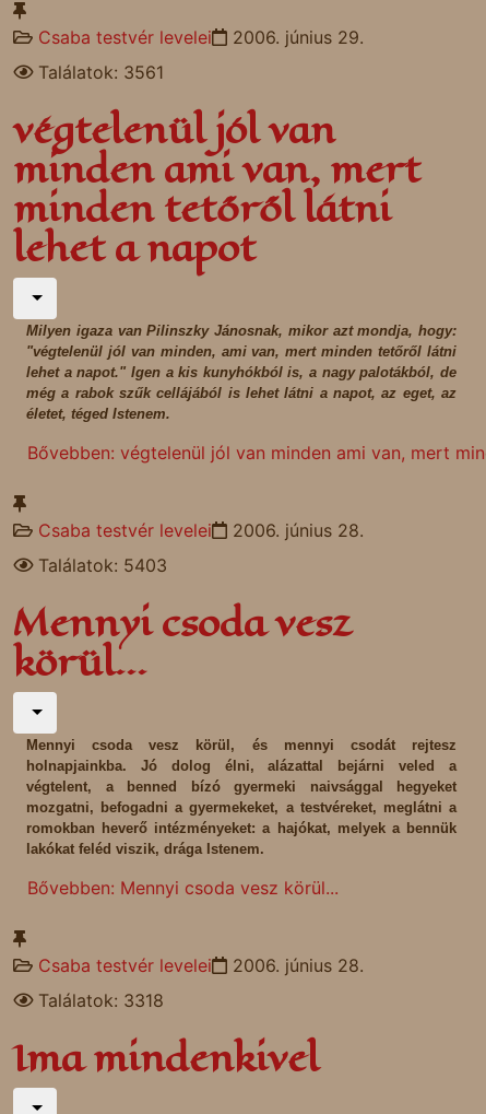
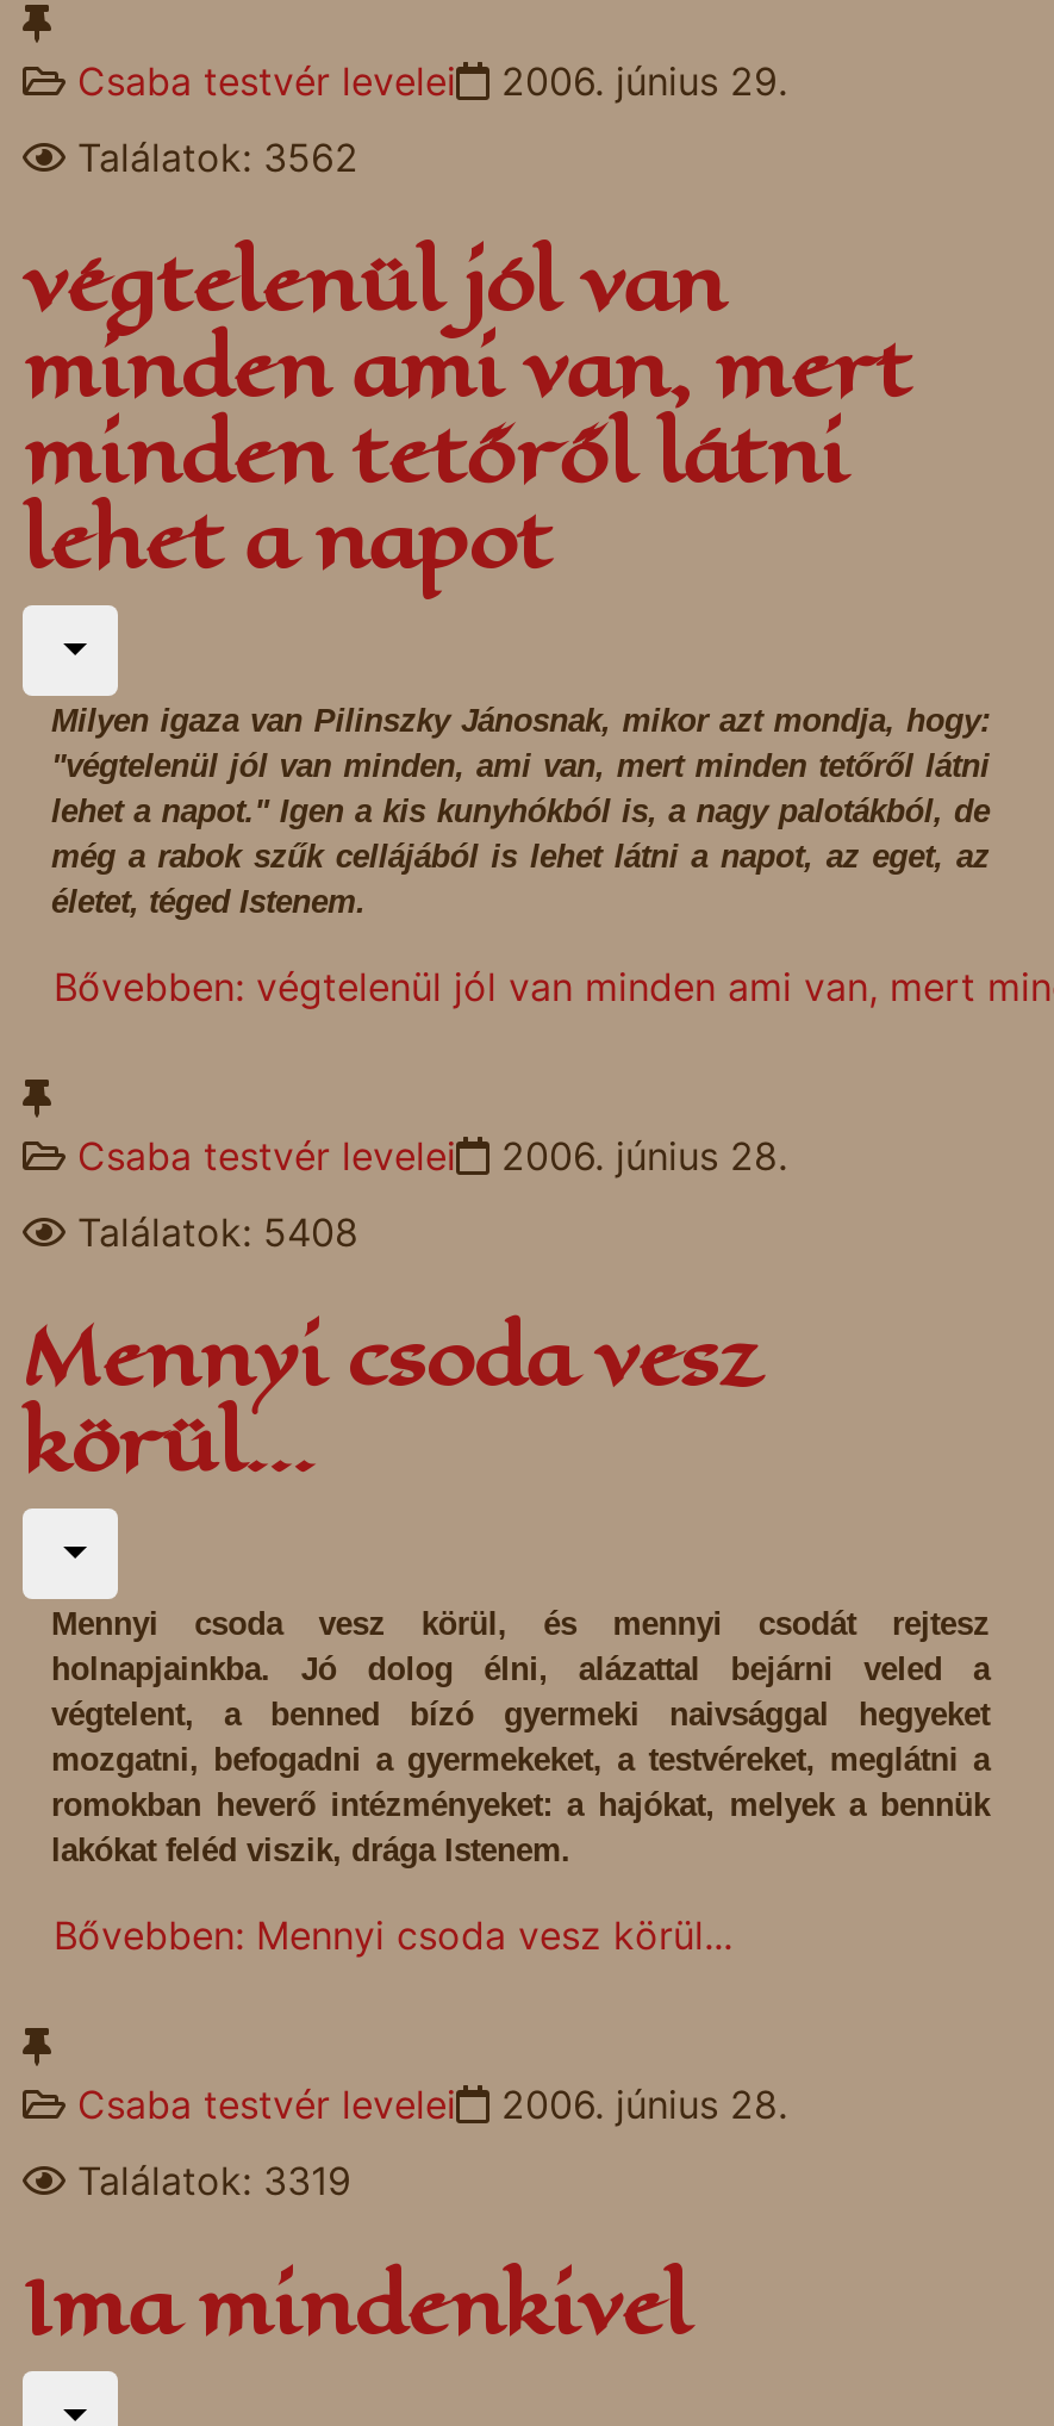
- Találatok: 3561
+ Találatok: 3562

- Találatok: 5403
+ Találatok: 5408

- Találatok: 3318
+ Találatok: 3319
